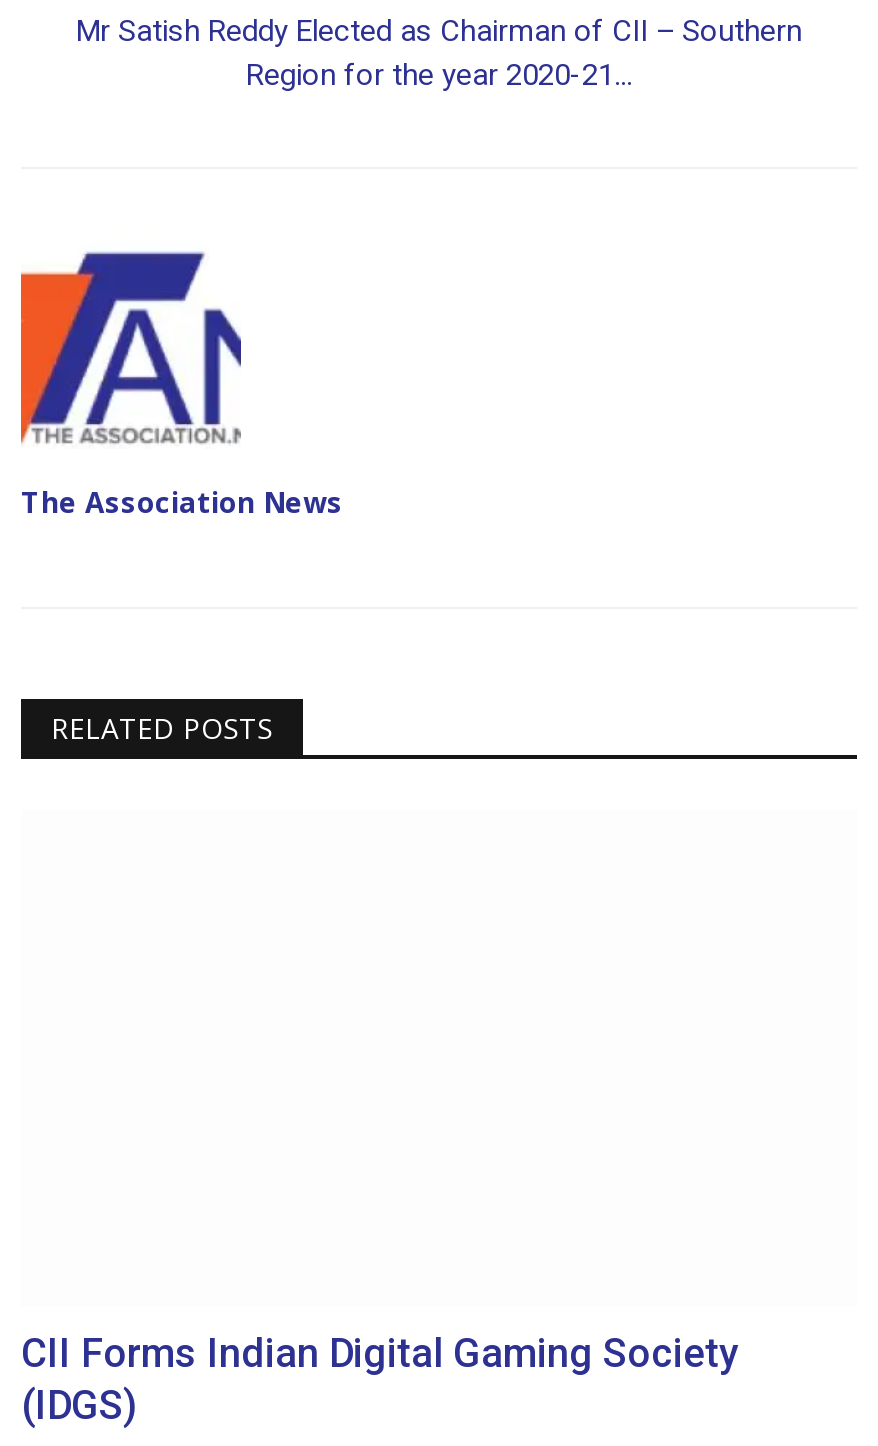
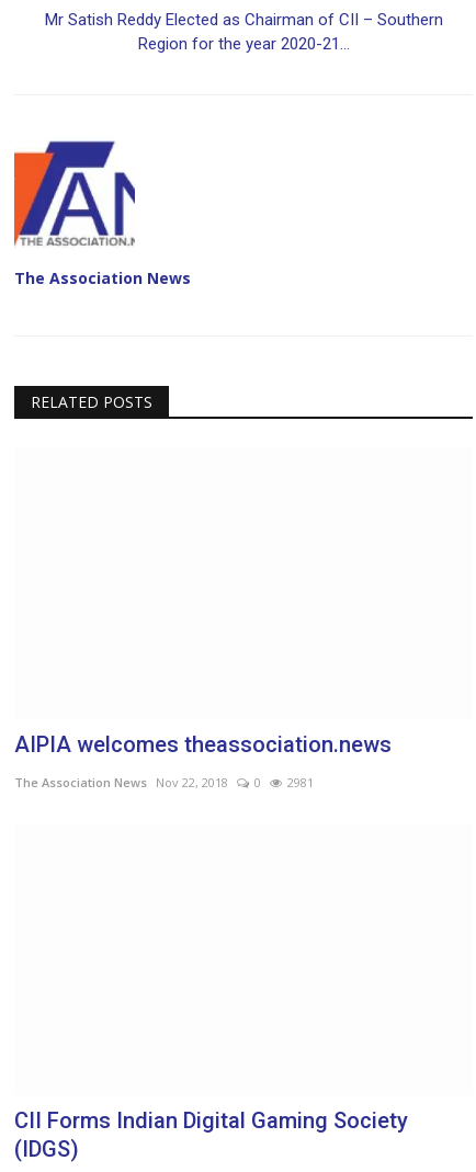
+ AIPIA welcomes theassociation.news
+ The Association News Nov 22, 2018
+ 0
+ 2981
